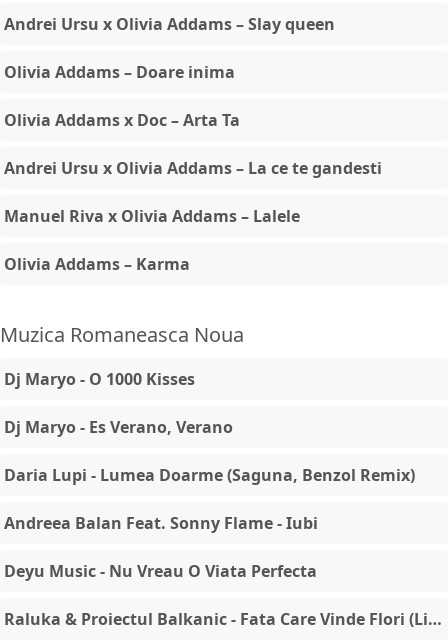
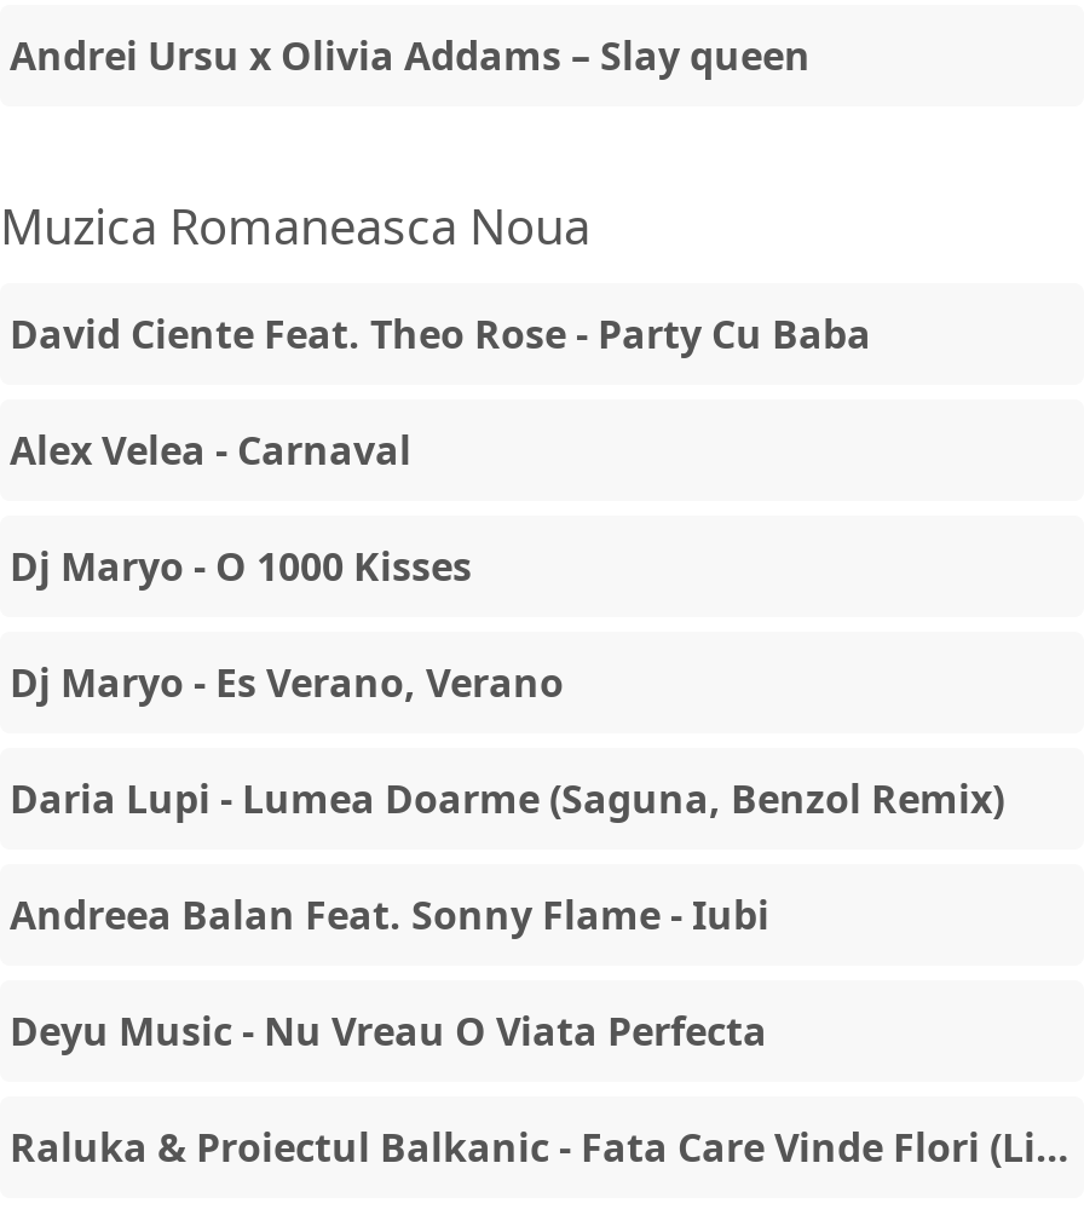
- Olivia Addams – Doare inima
- Olivia Addams x Doc – Arta Ta
- Andrei Ursu x Olivia Addams – La ce te gandesti
- Manuel Riva x Olivia Addams – Lalele
- Olivia Addams – Karma

moved up: Muzica Romaneasca Noua

+ David Ciente Feat. Theo Rose - Party Cu Baba
+ Alex Velea - Carnaval
